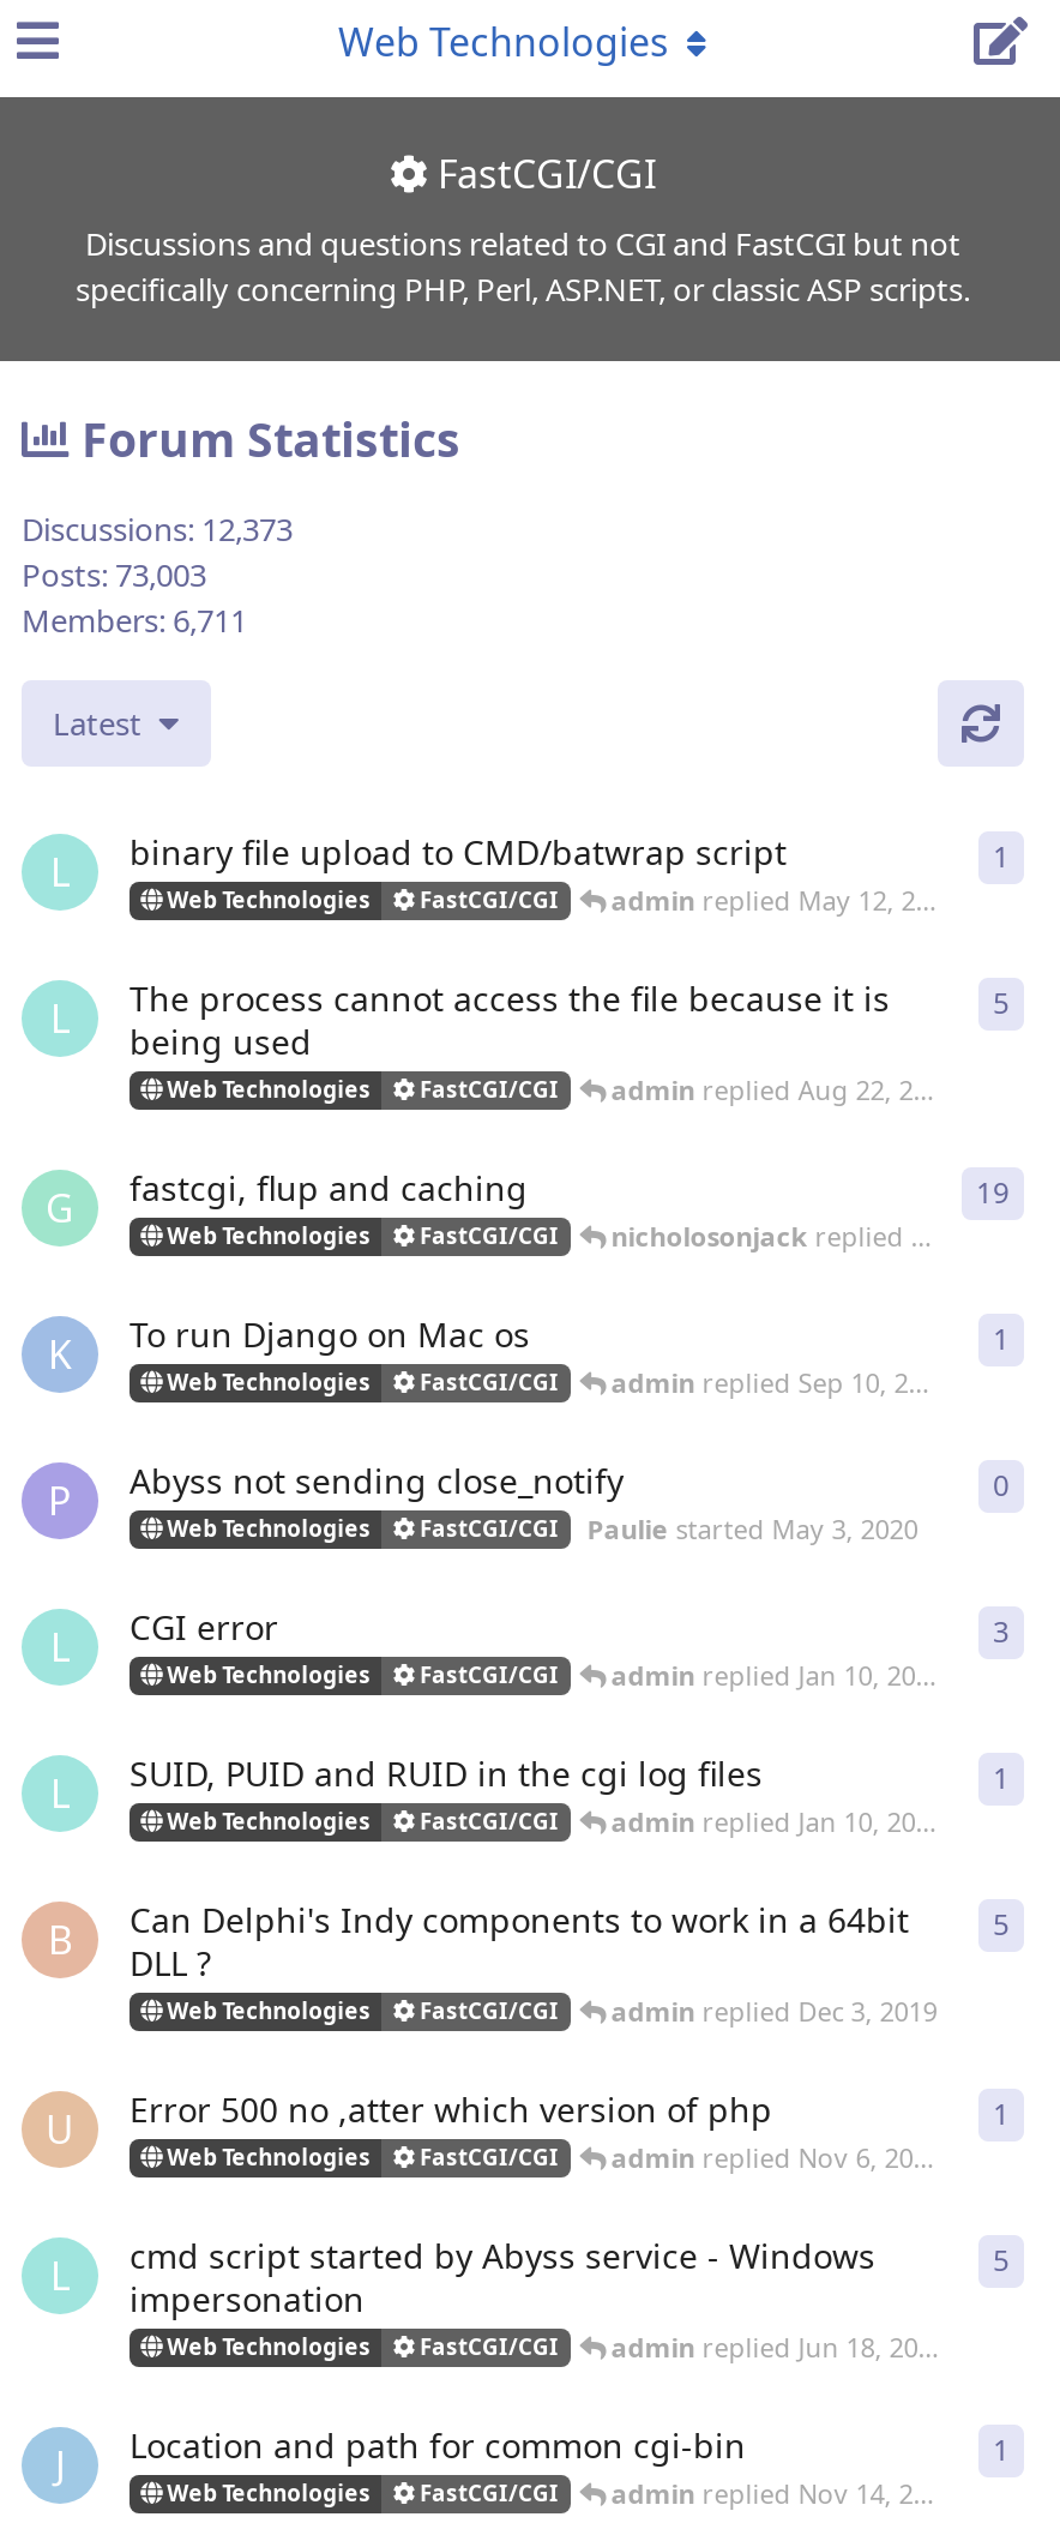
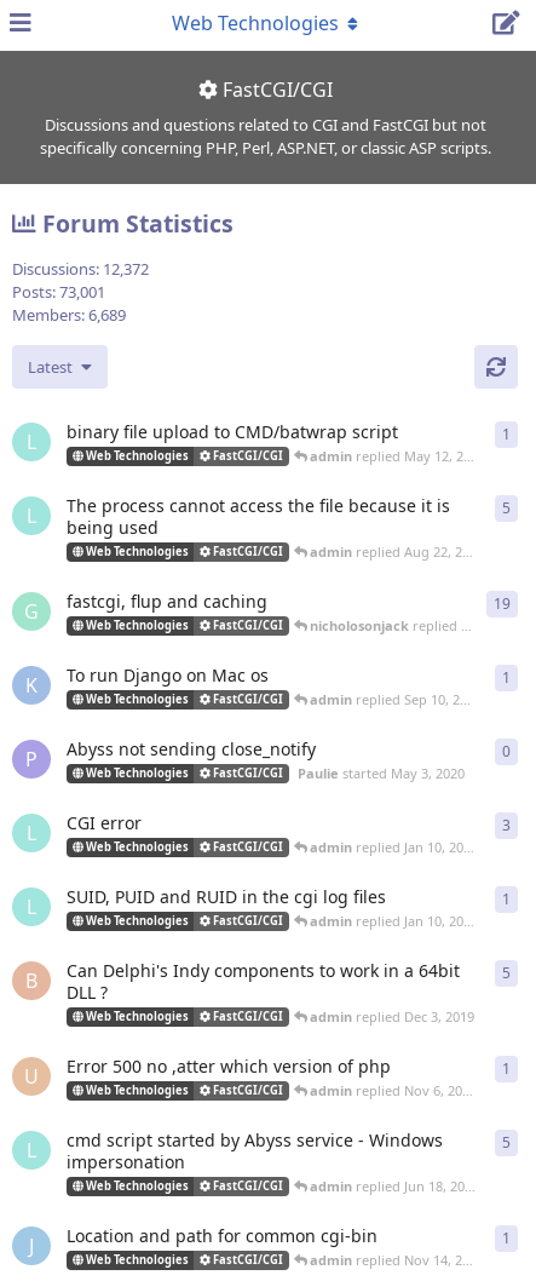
- Discussions: 12,373
+ Discussions: 12,372

- Posts: 73,003
+ Posts: 73,001

- Members: 6,711
+ Members: 6,689
